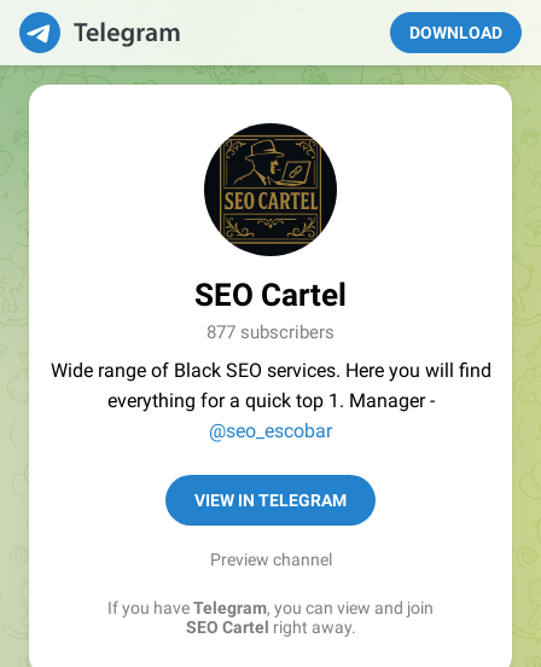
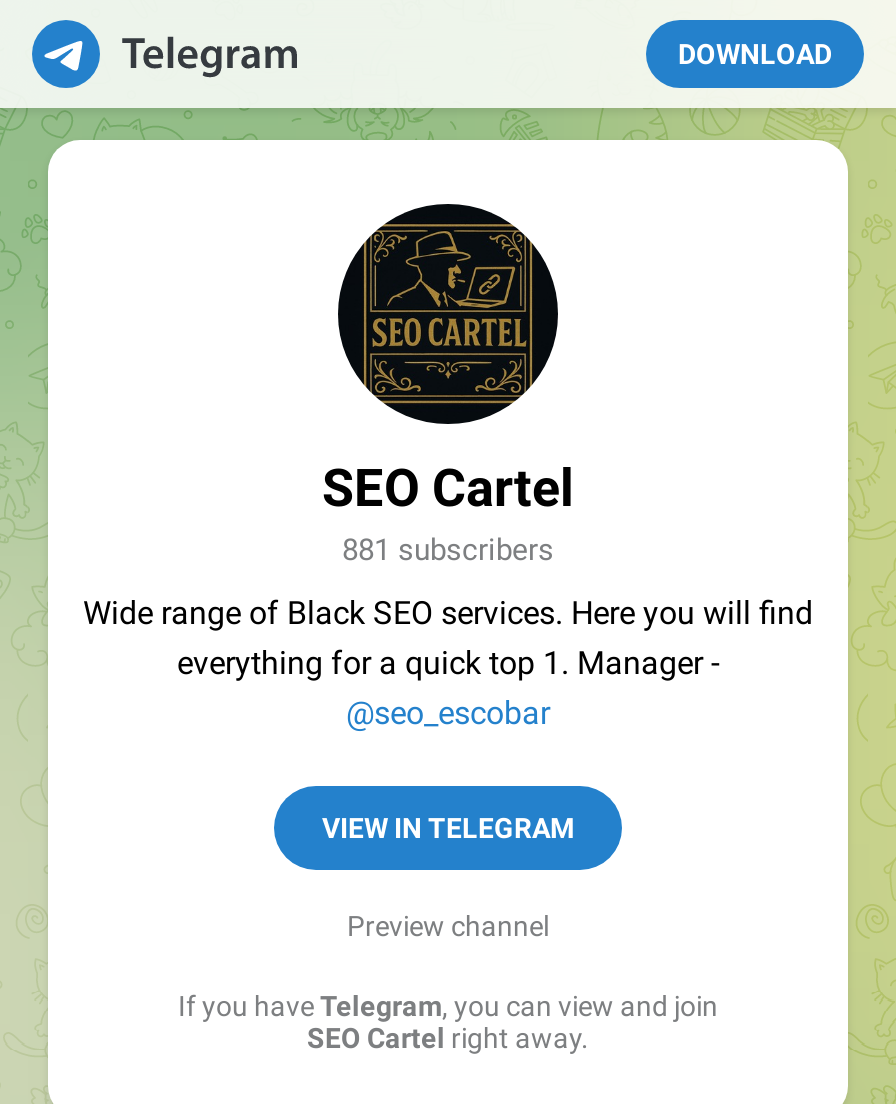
- 877 subscribers
+ 881 subscribers
